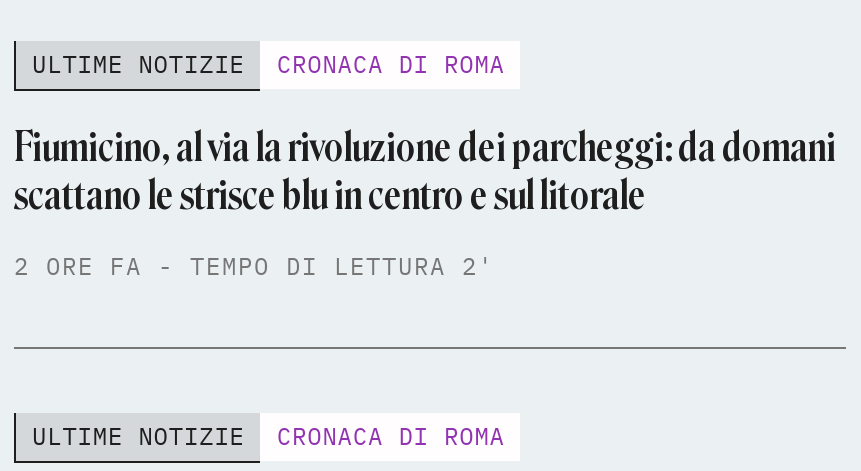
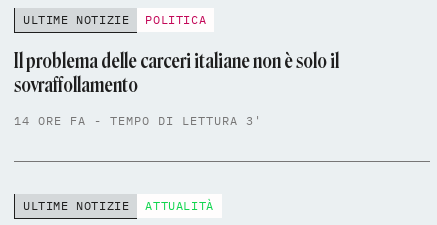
- CRONACA DI ROMA
+ POLITICA

- Fiumicino, al via la rivoluzione dei parcheggi: da domani
- scattano le strisce blu in centro e sul litorale
+ Il problema delle carceri italiane non è solo il
+ sovraffollamento

- 2 ORE FA - TEMPO DI LETTURA 2'
+ 14 ORE FA - TEMPO DI LETTURA 3'

- CRONACA DI ROMA
+ ATTUALITÀ
